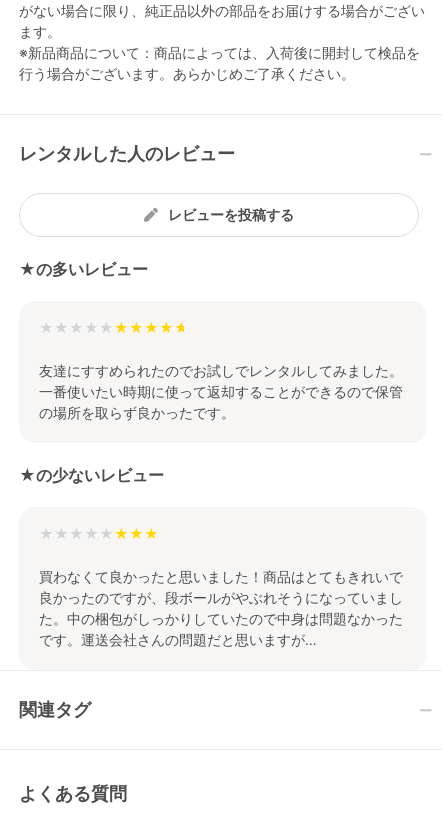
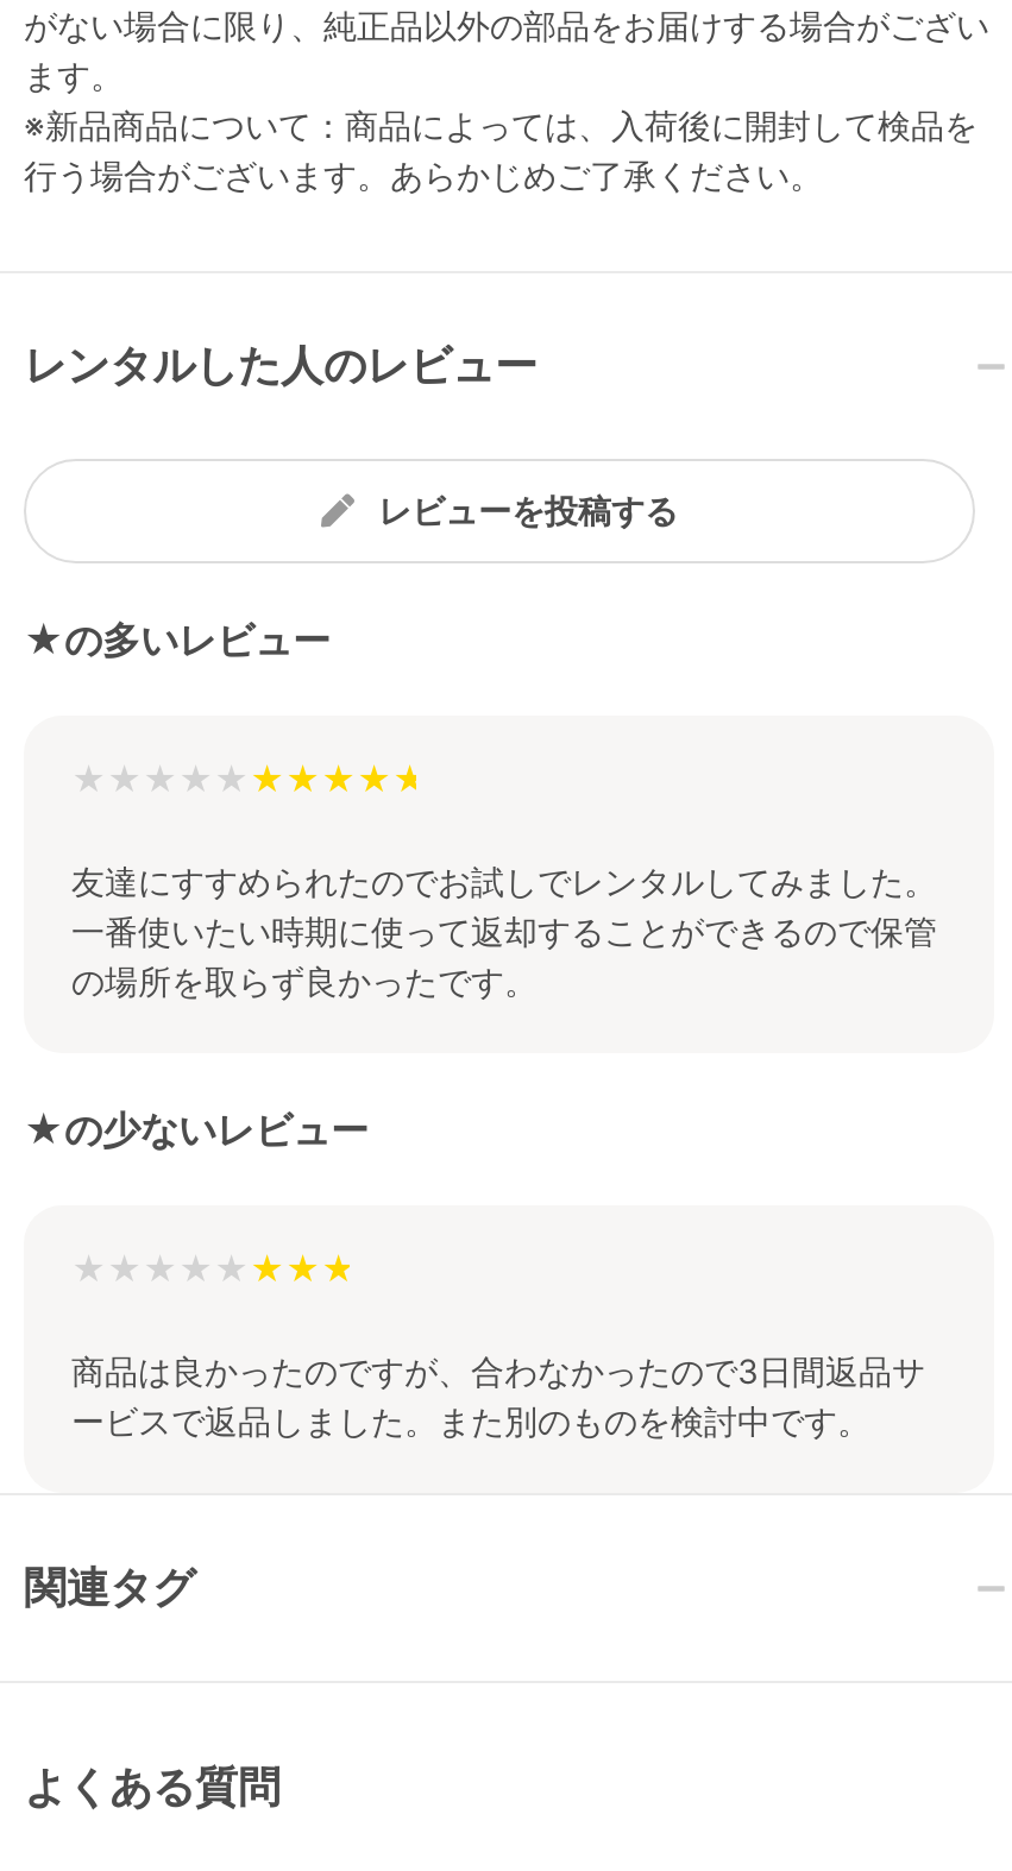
- 買わなくて良かったと思いました！商品はとてもきれいで
- 良かったのですが、段ボールがやぶれそうになっていまし
- た。中の梱包がしっかりしていたので中身は問題なかった
- です。運送会社さんの問題だと思いますが…
+ 商品は良かったのですが、合わなかったので3日間返品サ
+ ービスで返品しました。また別のものを検討中です。
